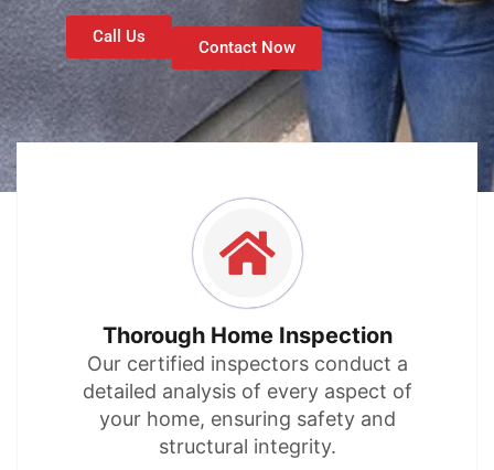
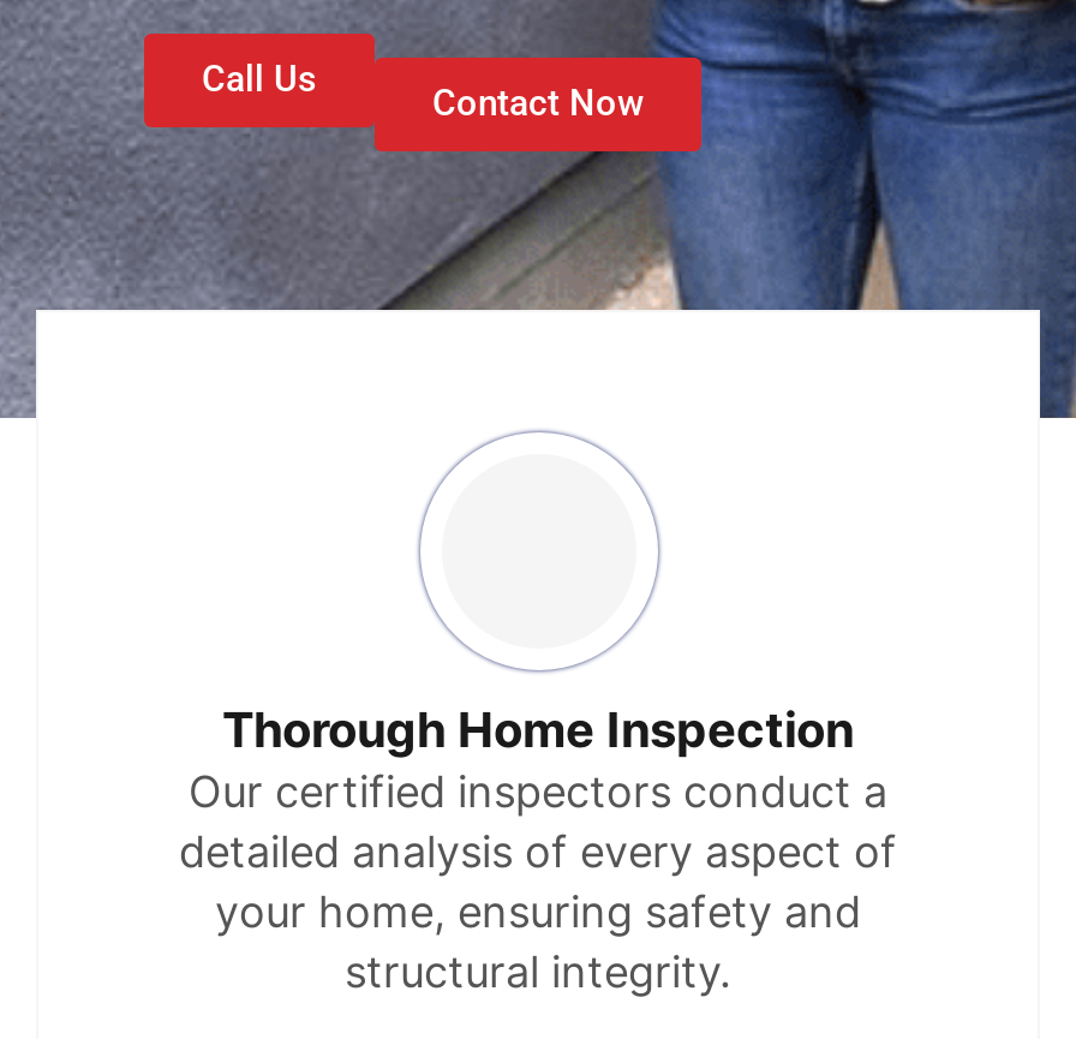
- [image]
